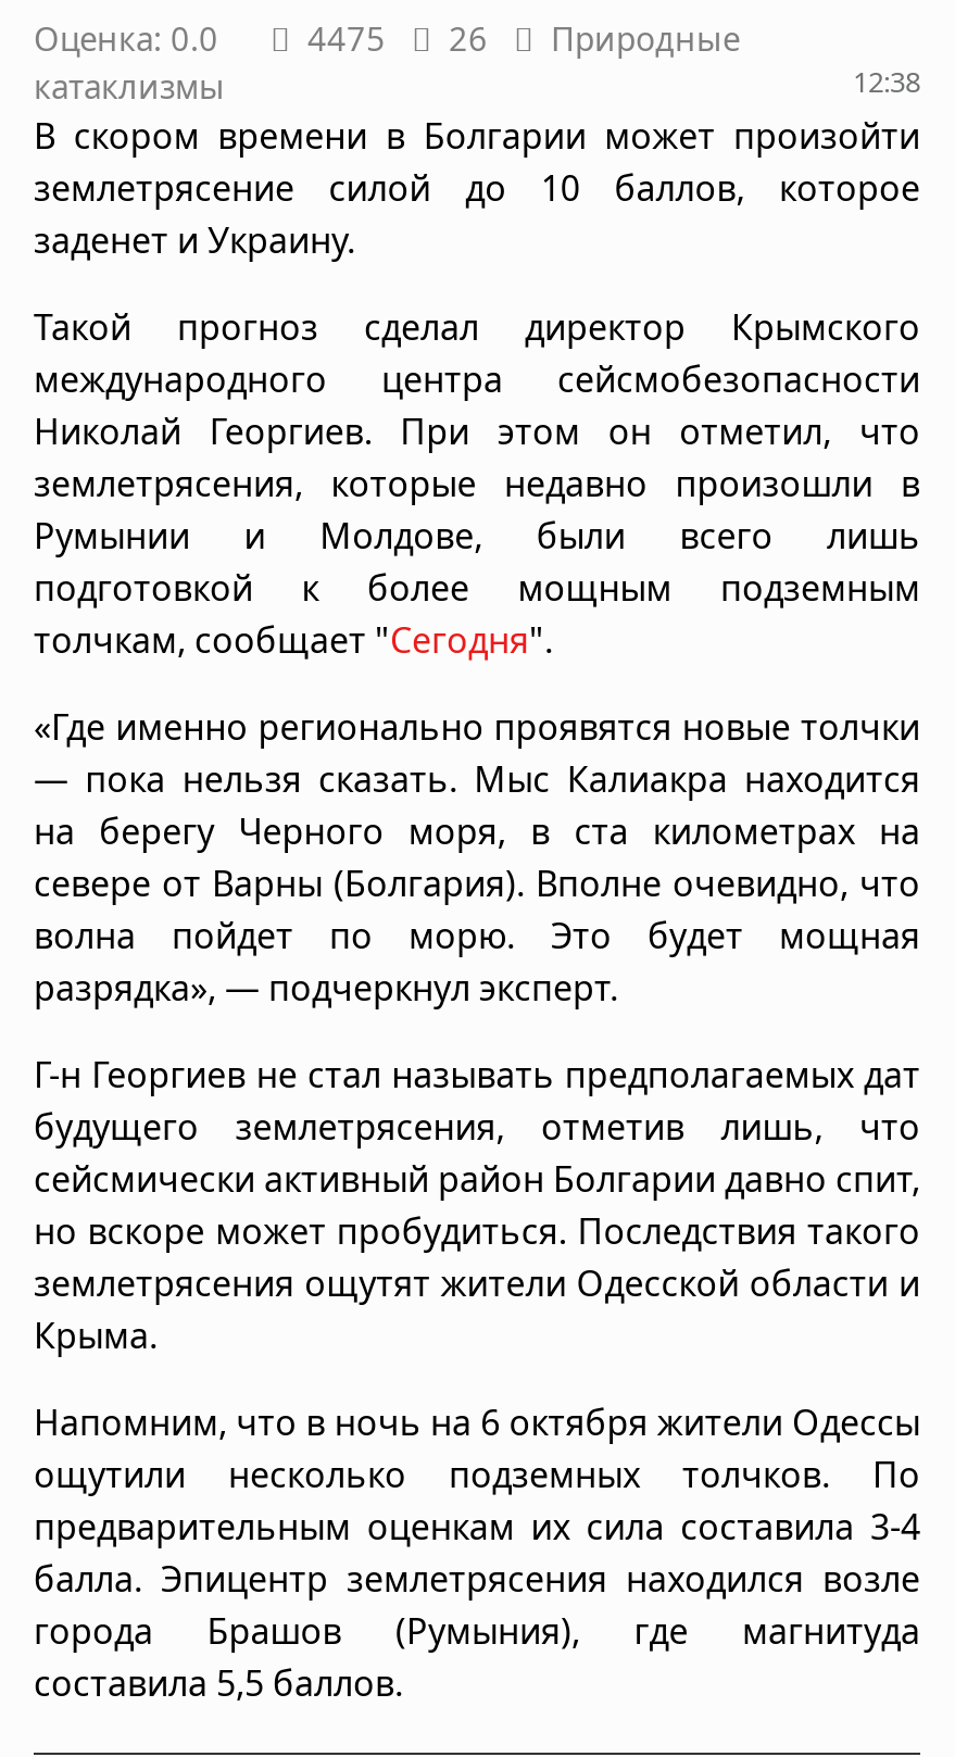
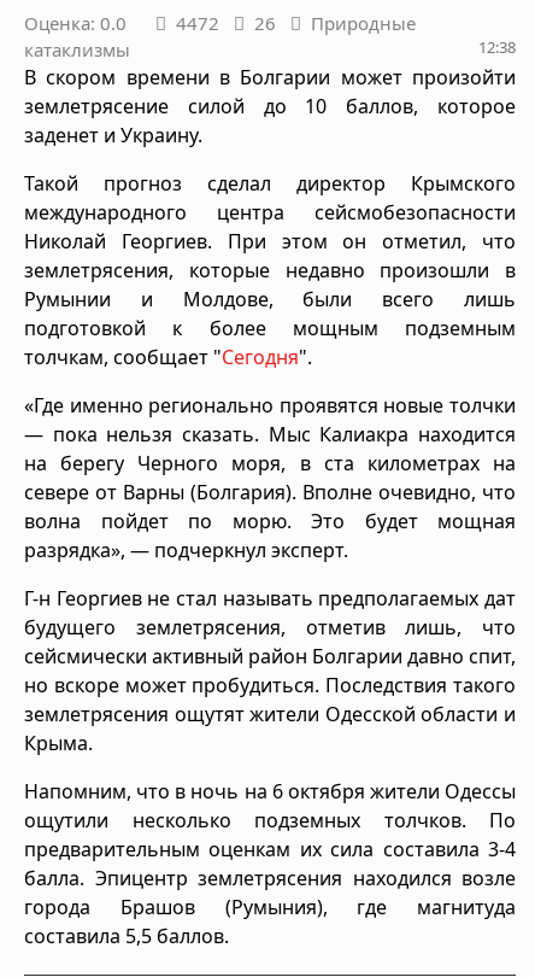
- Оценка: 0.0 4475 26 Природные
+ Оценка: 0.0 4472 26 Природные
